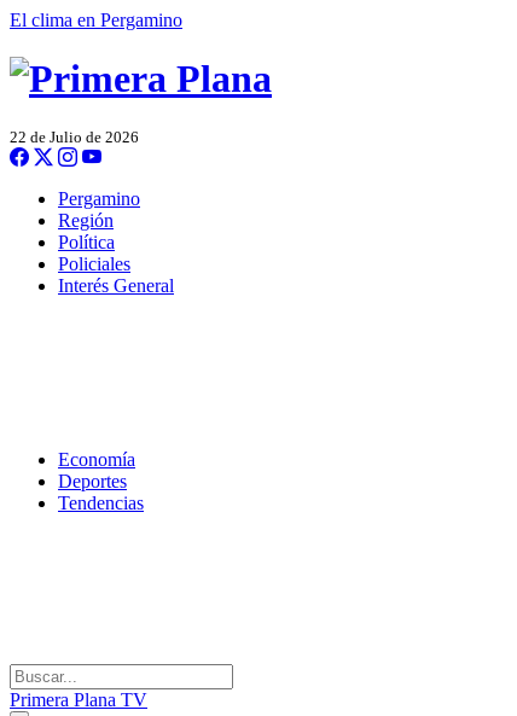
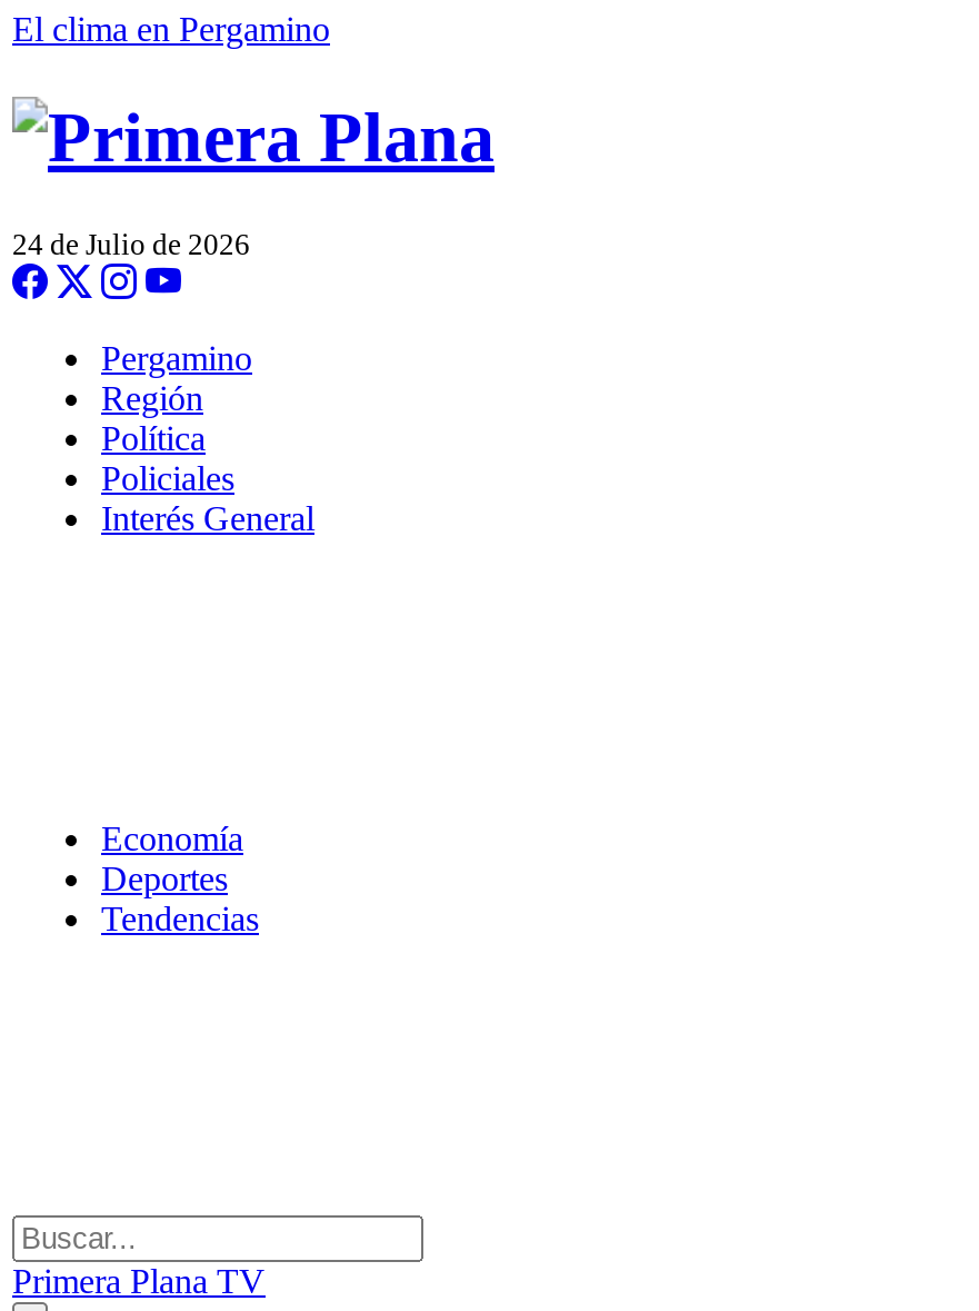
- 22 de Julio de 2026
+ 24 de Julio de 2026
